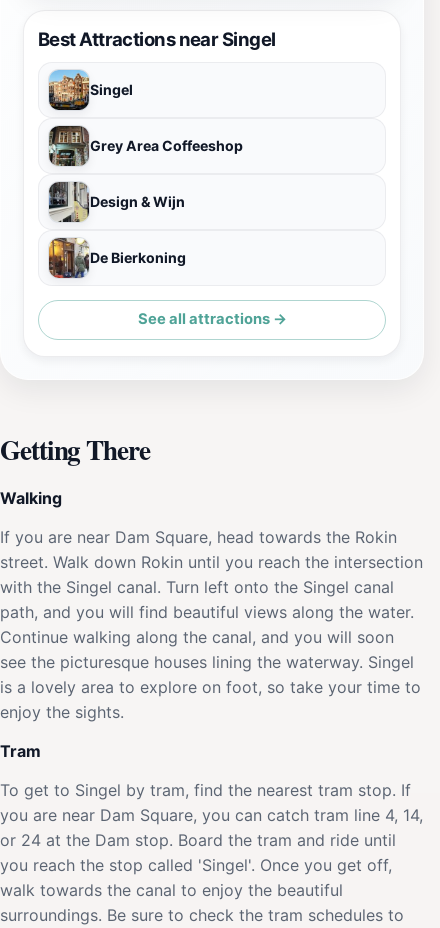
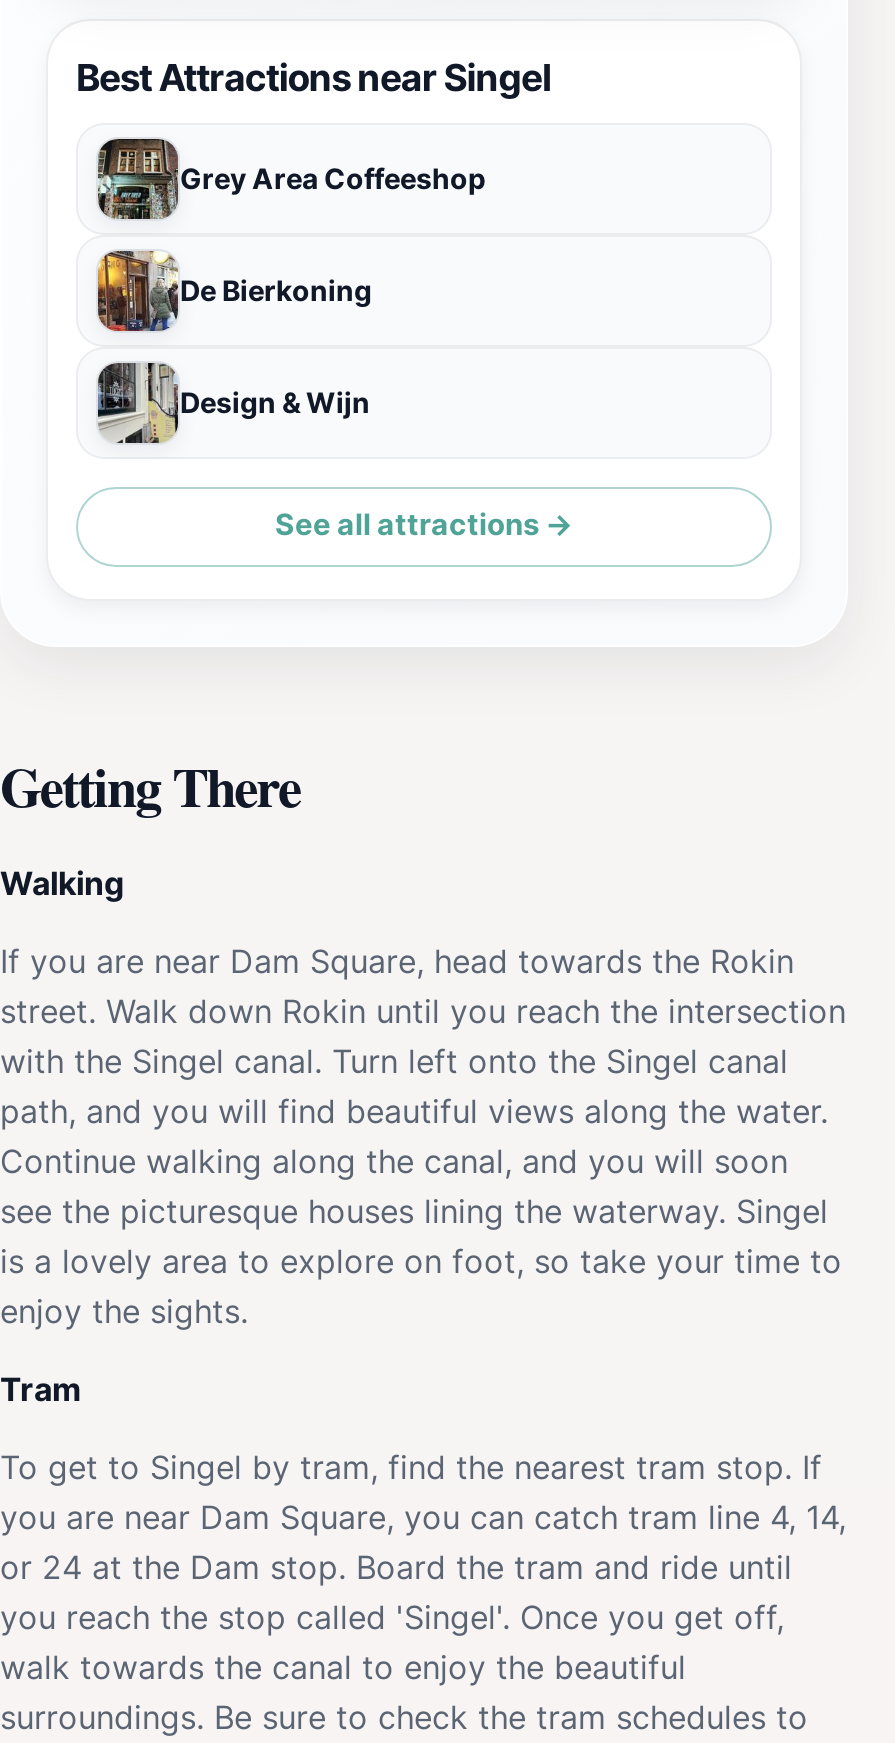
- [image]
- Singel

moved up: [image] | De Bierkoning
